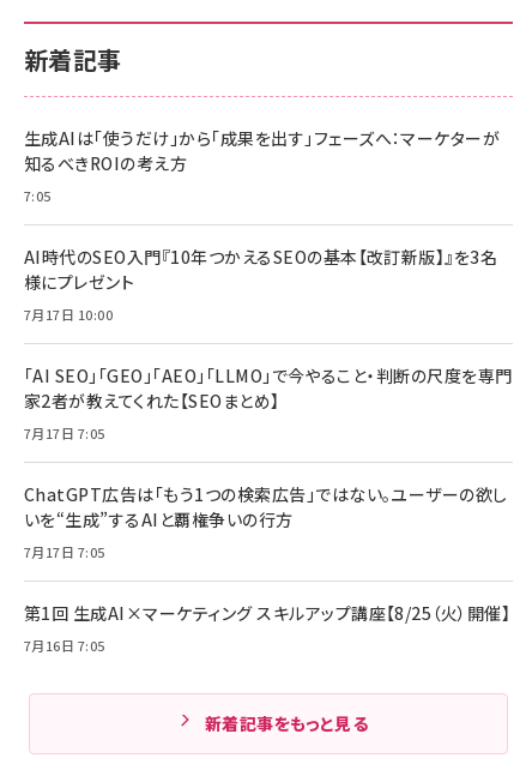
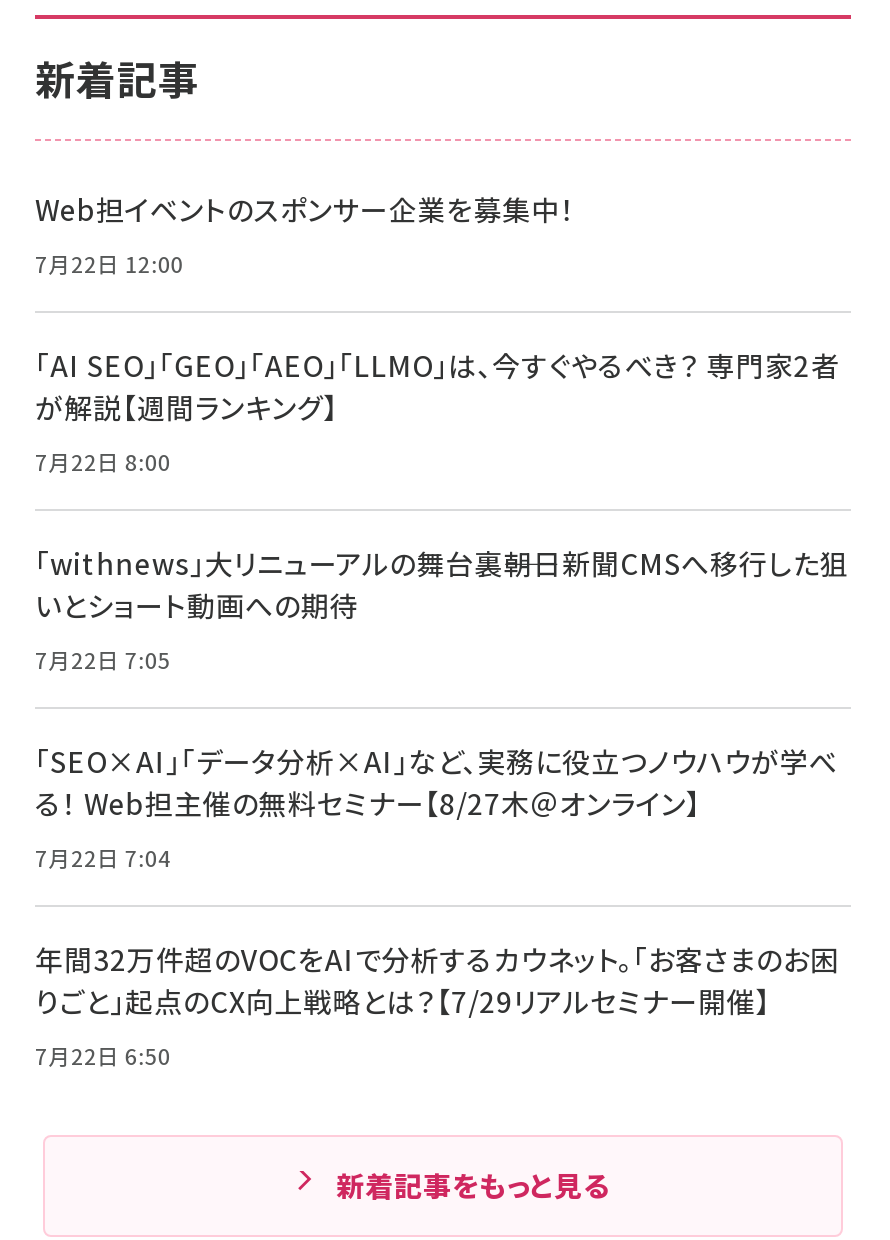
- 生成AIは「使うだけ」から「成果を出す」フェーズへ：マーケターが
- 知るべきROIの考え方
- 7:05
+ Web担イベントのスポンサー企業を募集中！
+ 7月22日 12:00

- AI時代のSEO入門『10年つかえるSEOの基本【改訂新版】』を3名
- 様にプレゼント
- 7月17日 10:00
+ 「AI SEO」「GEO」「AEO」「LLMO」は、今すぐやるべき？ 専門家2者
+ が解説【週間ランキング】
+ 7月22日 8:00

- 「AI SEO」「GEO」「AEO」「LLMO」で今やること・判断の尺度を専門
- 家2者が教えてくれた【SEOまとめ】
- 7月17日 7:05
+ 「withnews」大リニューアルの舞台裏――朝日新聞CMSへ移行した狙
+ いとショート動画への期待
+ 7月22日 7:05

- ChatGPT広告は「もう1つの検索広告」ではない。ユーザーの欲し
- いを“生成”するAIと覇権争いの行方
- 7月17日 7:05
+ 「SEO×AI」「データ分析×AI」など、実務に役立つノウハウが学べ
+ る！ Web担主催の無料セミナー【8/27木＠オンライン】
+ 7月22日 7:04

- 第1回 生成AI×マーケティング スキルアップ講座【8/25（火）開催】
- 7月16日 7:05
+ 年間32万件超のVOCをAIで分析するカウネット。「お客さまのお困
+ りごと」起点のCX向上戦略とは？【7/29リアルセミナー開催】
+ 7月22日 6:50
